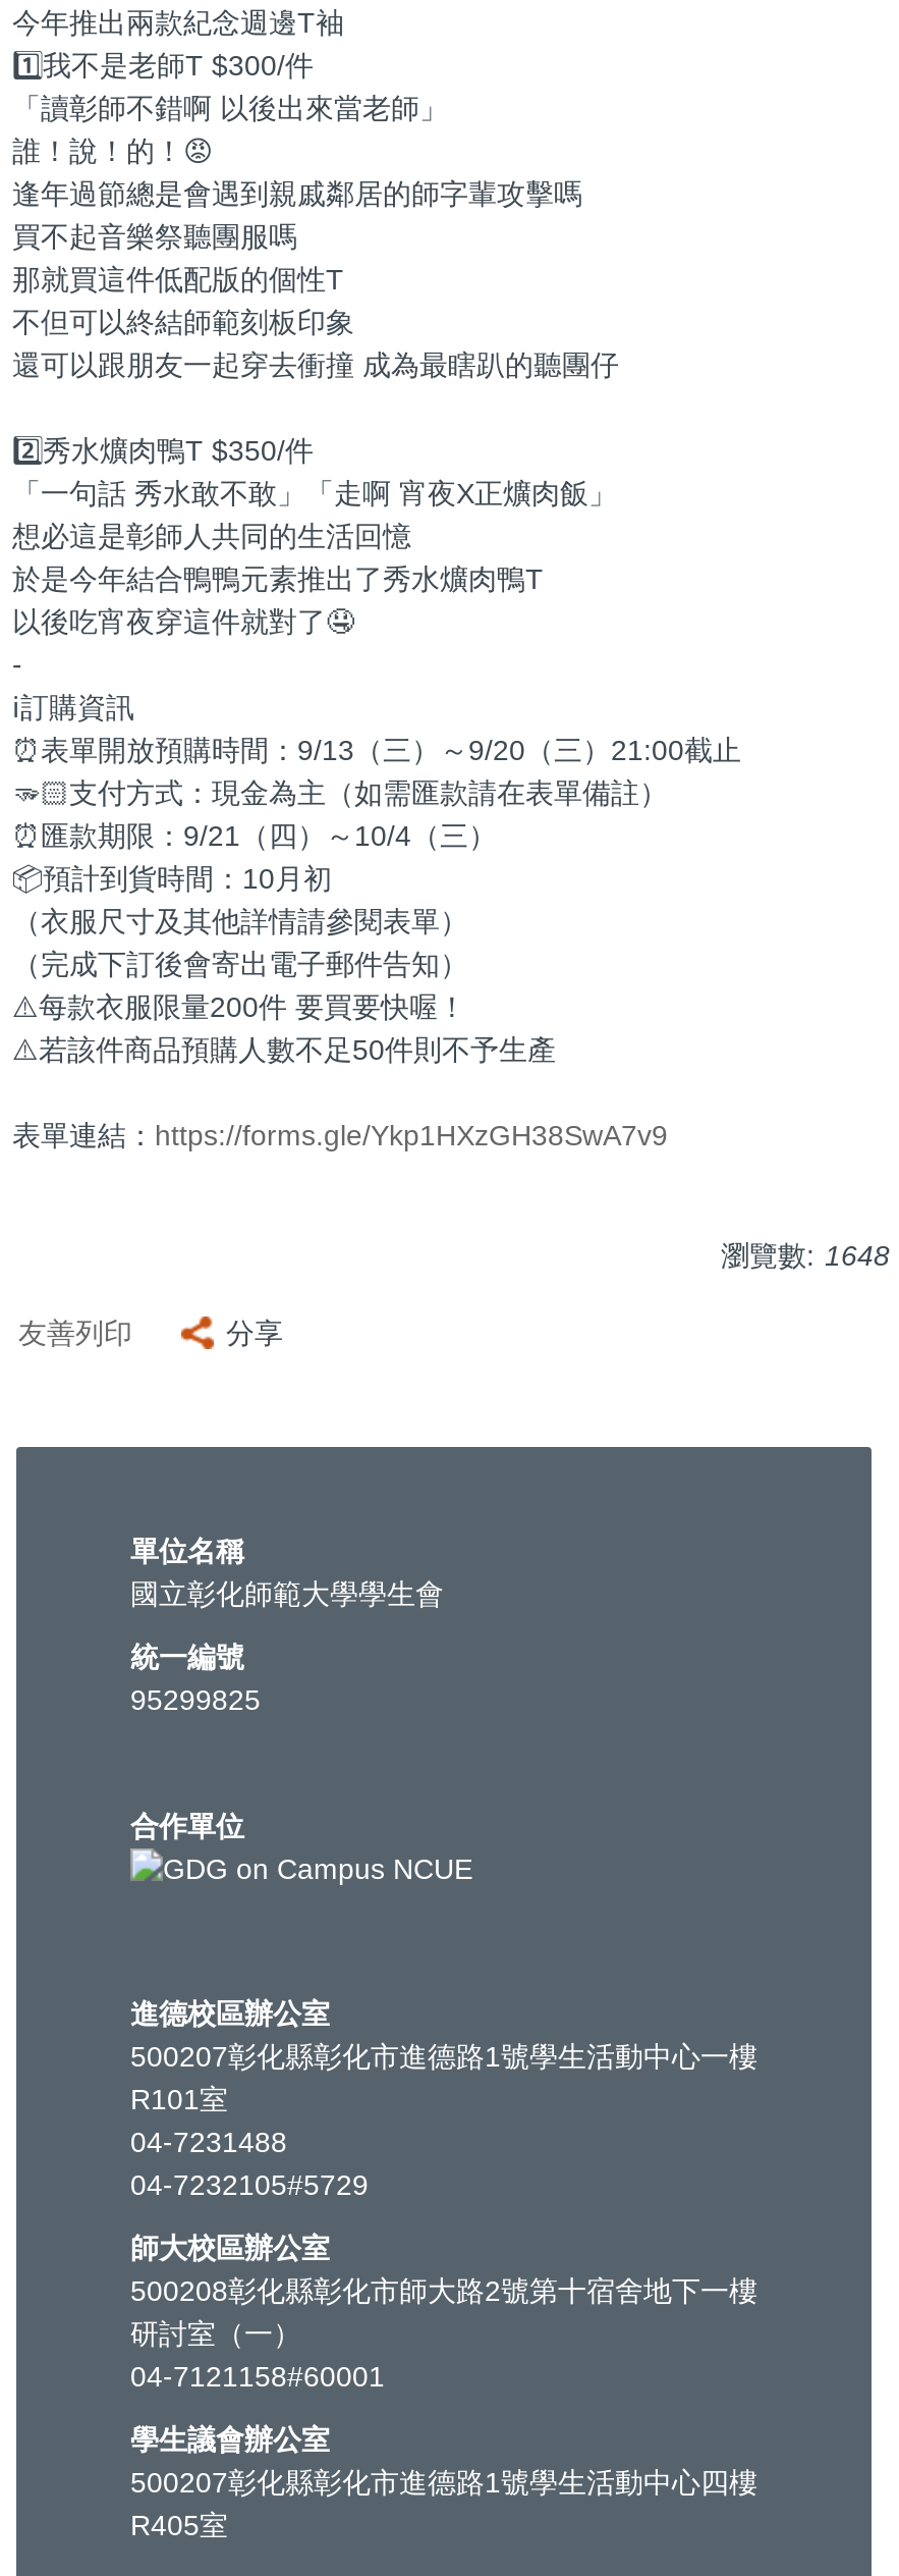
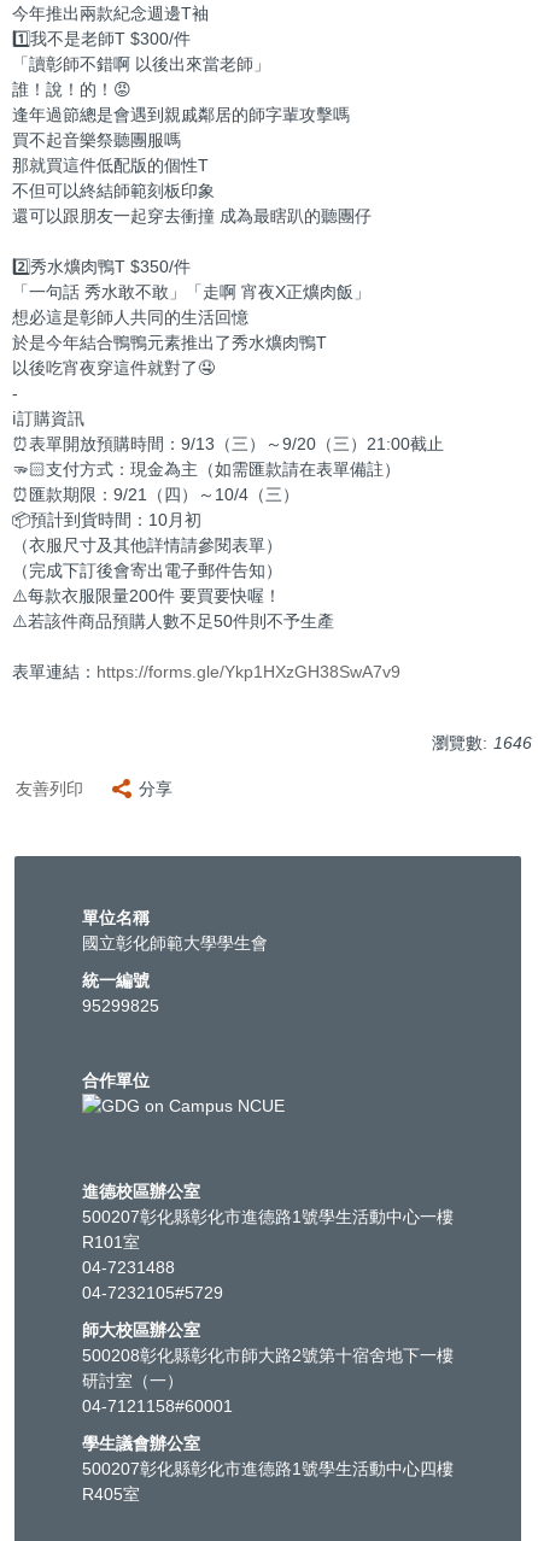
- 瀏覽數: 1648
+ 瀏覽數: 1646
